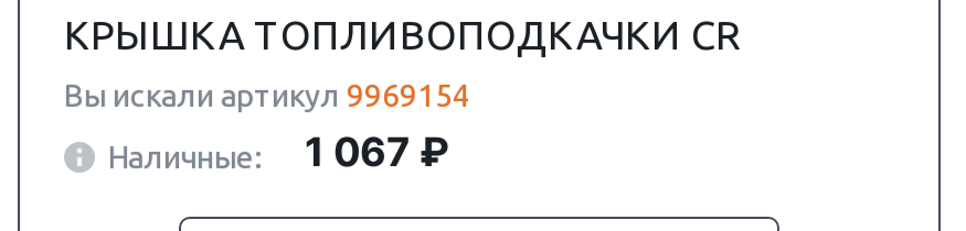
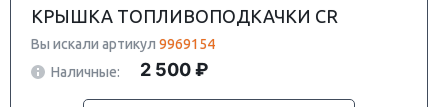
- Наличные: 1 067 ₽
+ Наличные: 2 500 ₽
